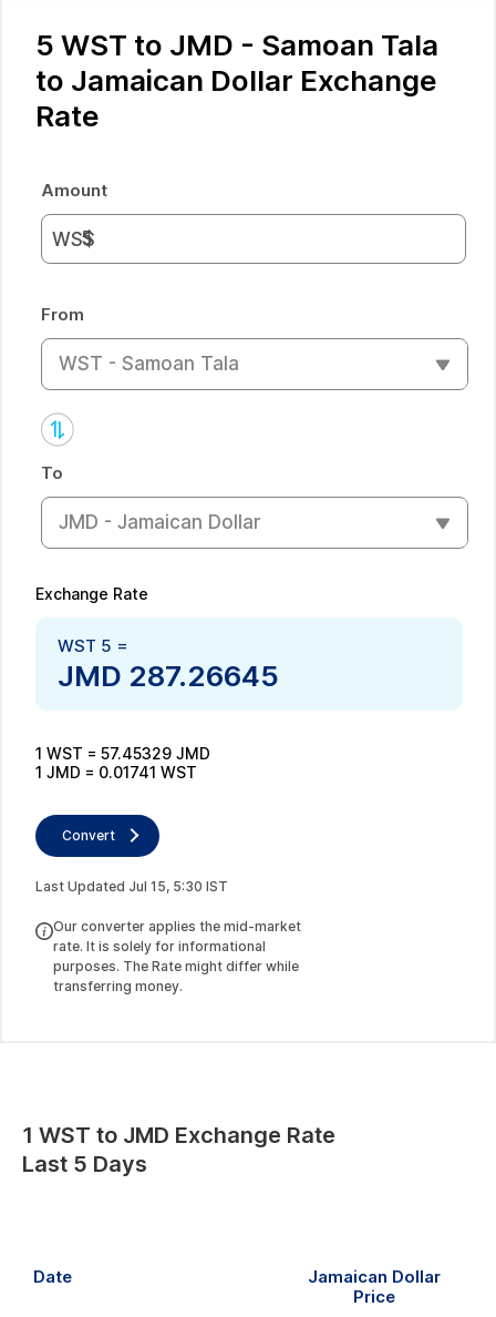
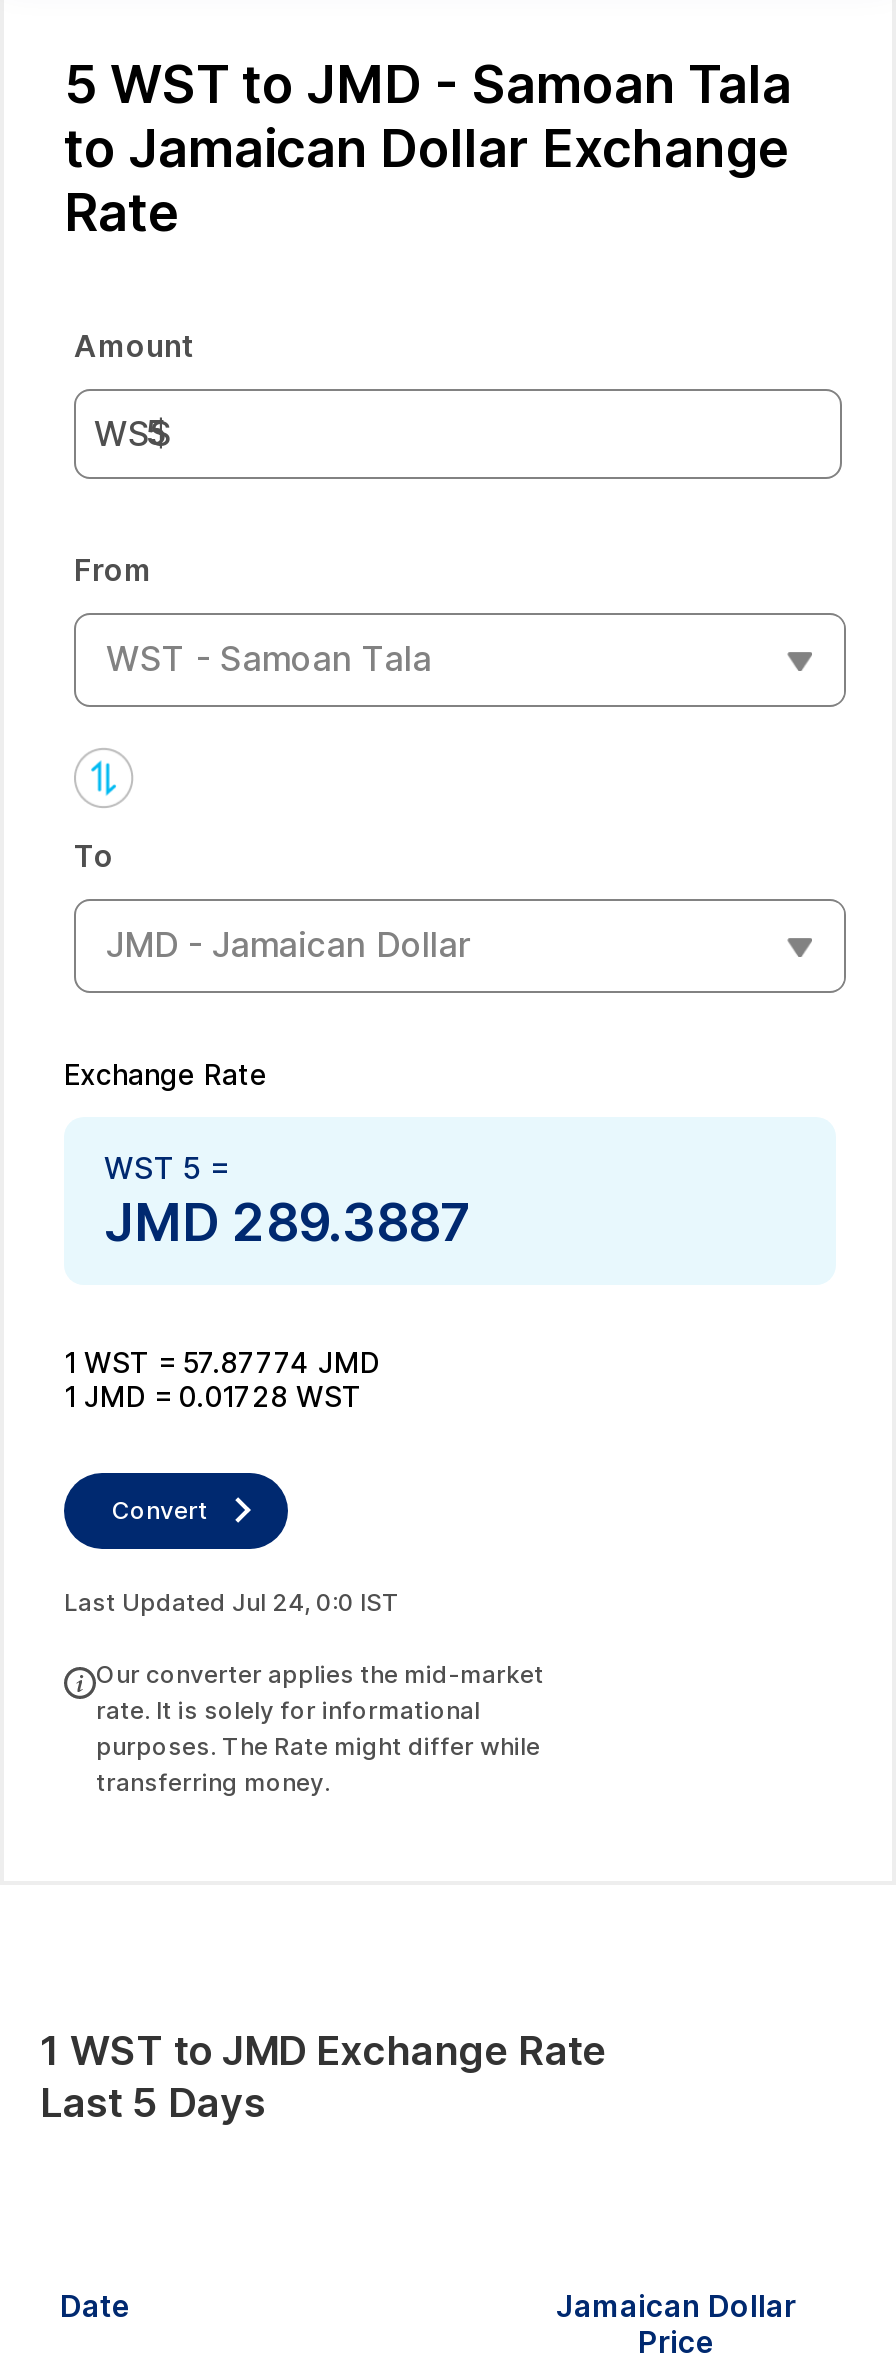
- JMD 287.26645
+ JMD 289.3887

- 1 WST = 57.45329 JMD
+ 1 WST = 57.87774 JMD

- 1 JMD = 0.01741 WST
+ 1 JMD = 0.01728 WST

- Last Updated Jul 15, 5:30 IST
+ Last Updated Jul 24, 0:0 IST
